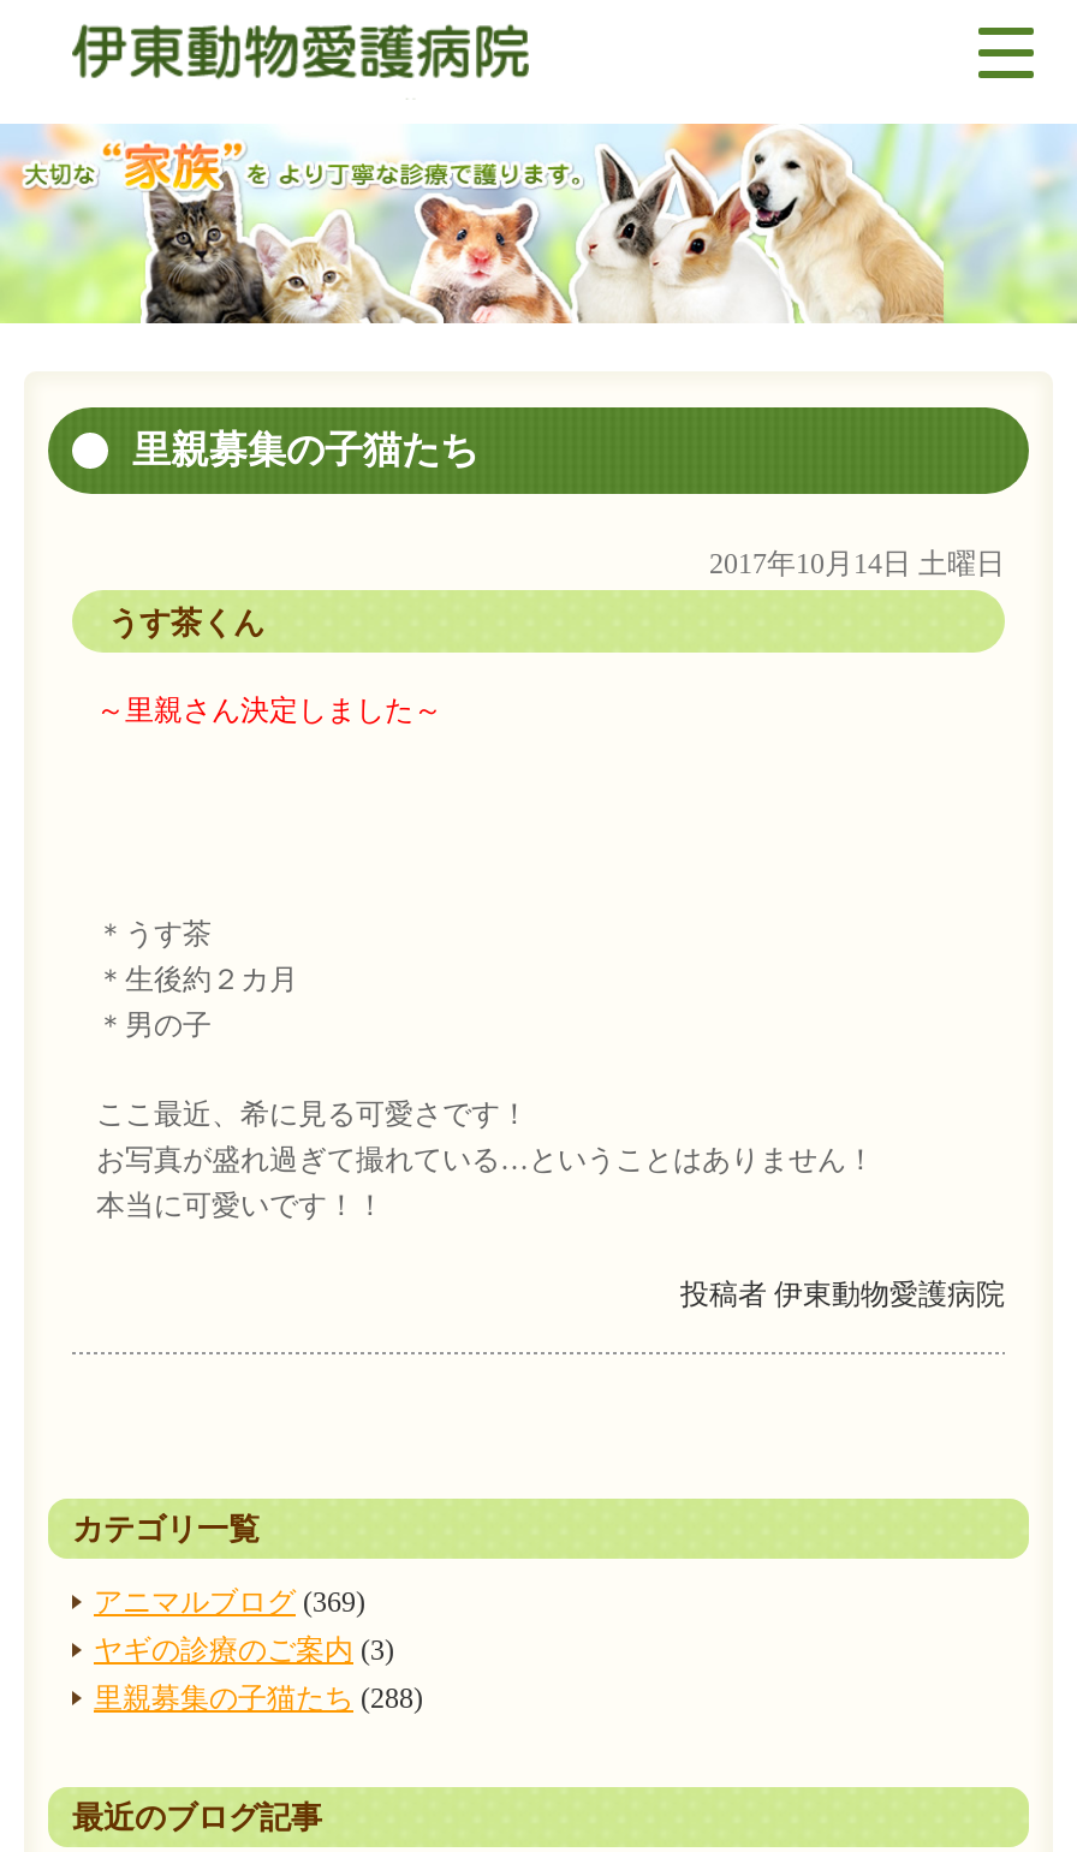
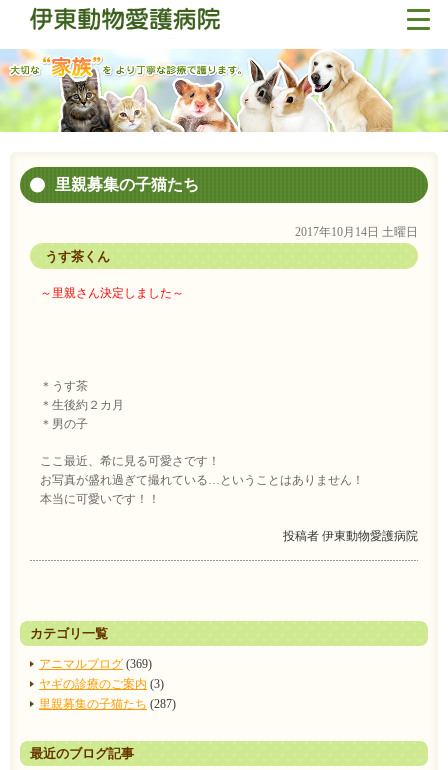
- 里親募集の子猫たち(288)
+ 里親募集の子猫たち(287)
